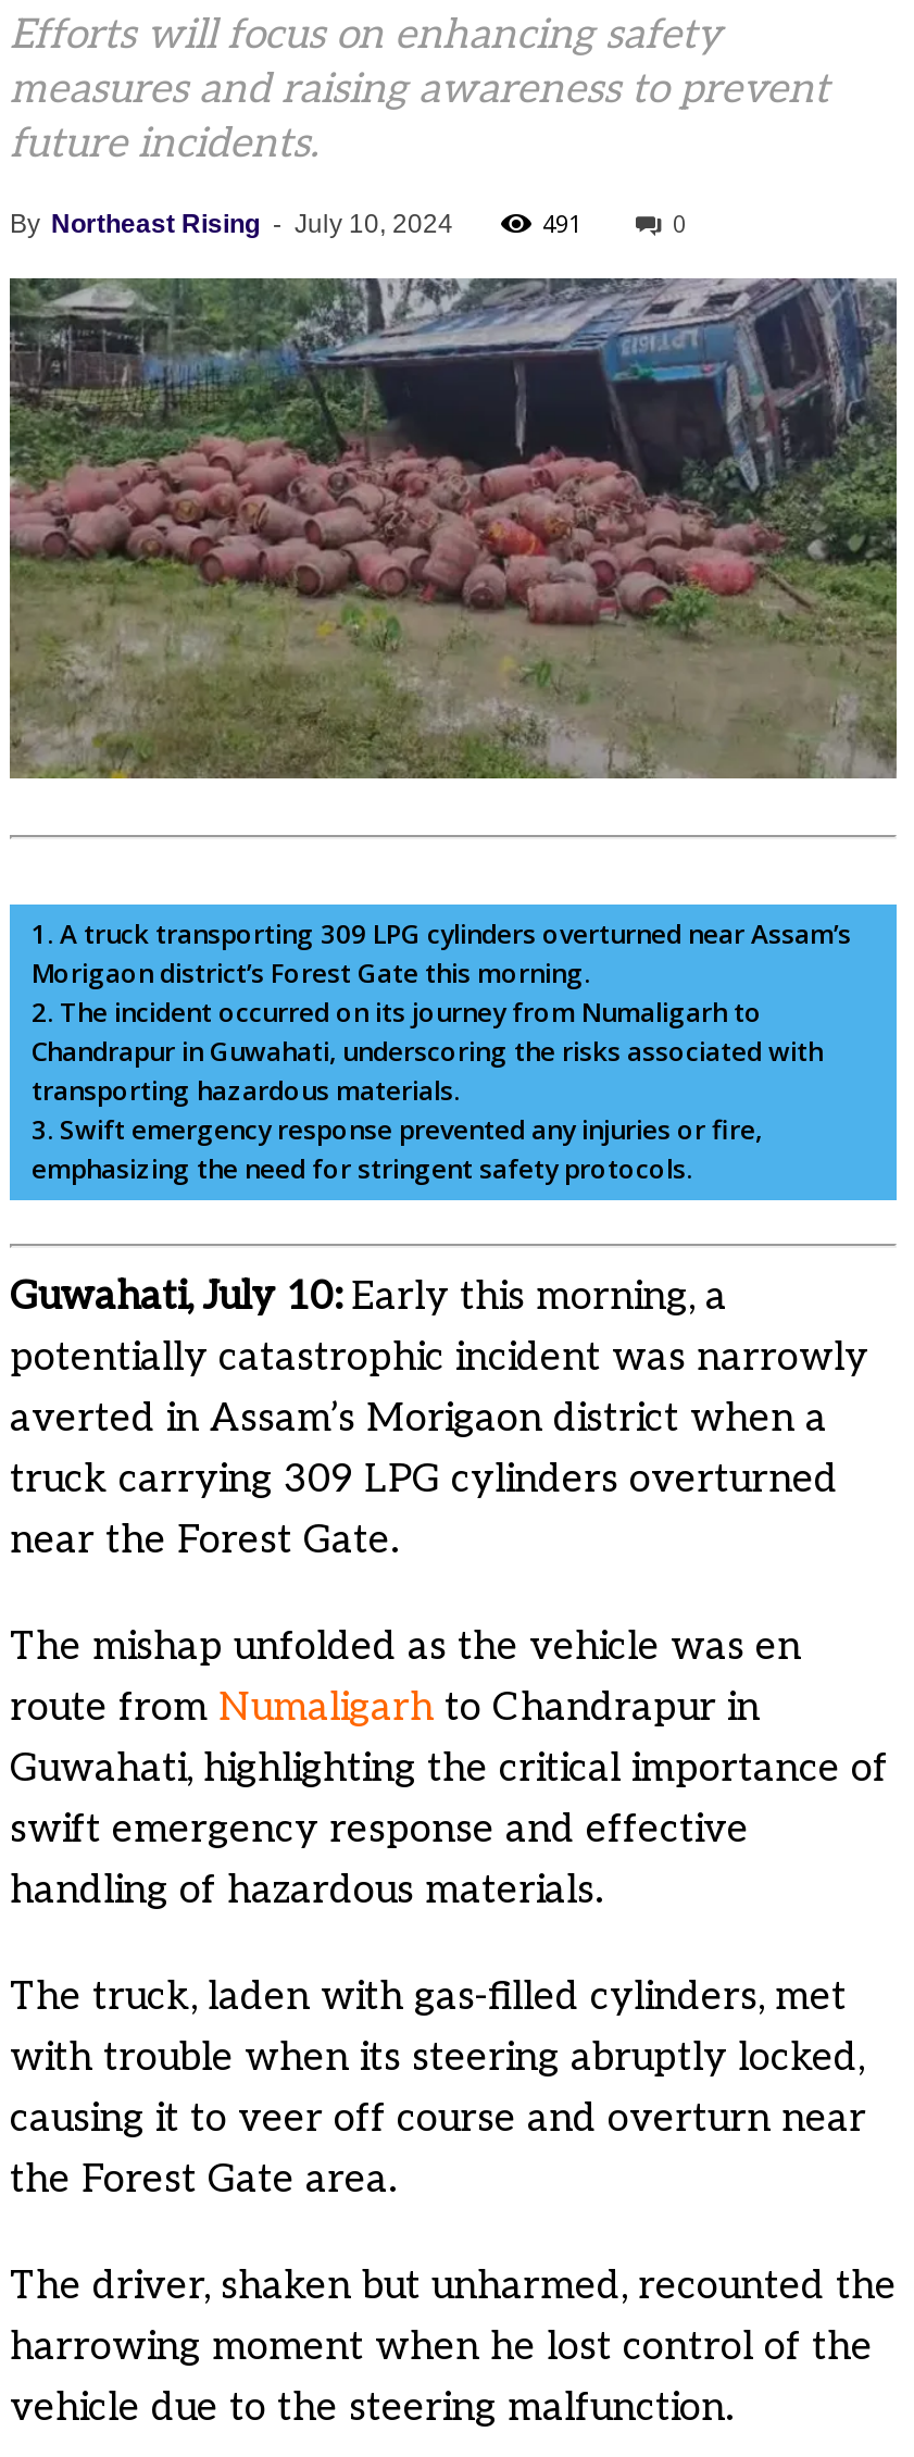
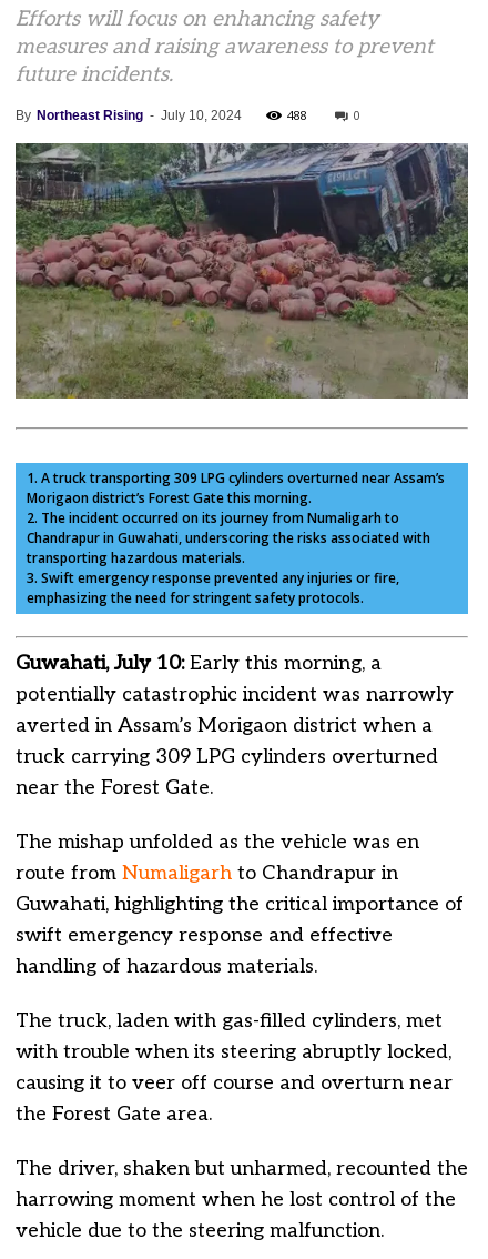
- 491
+ 488
